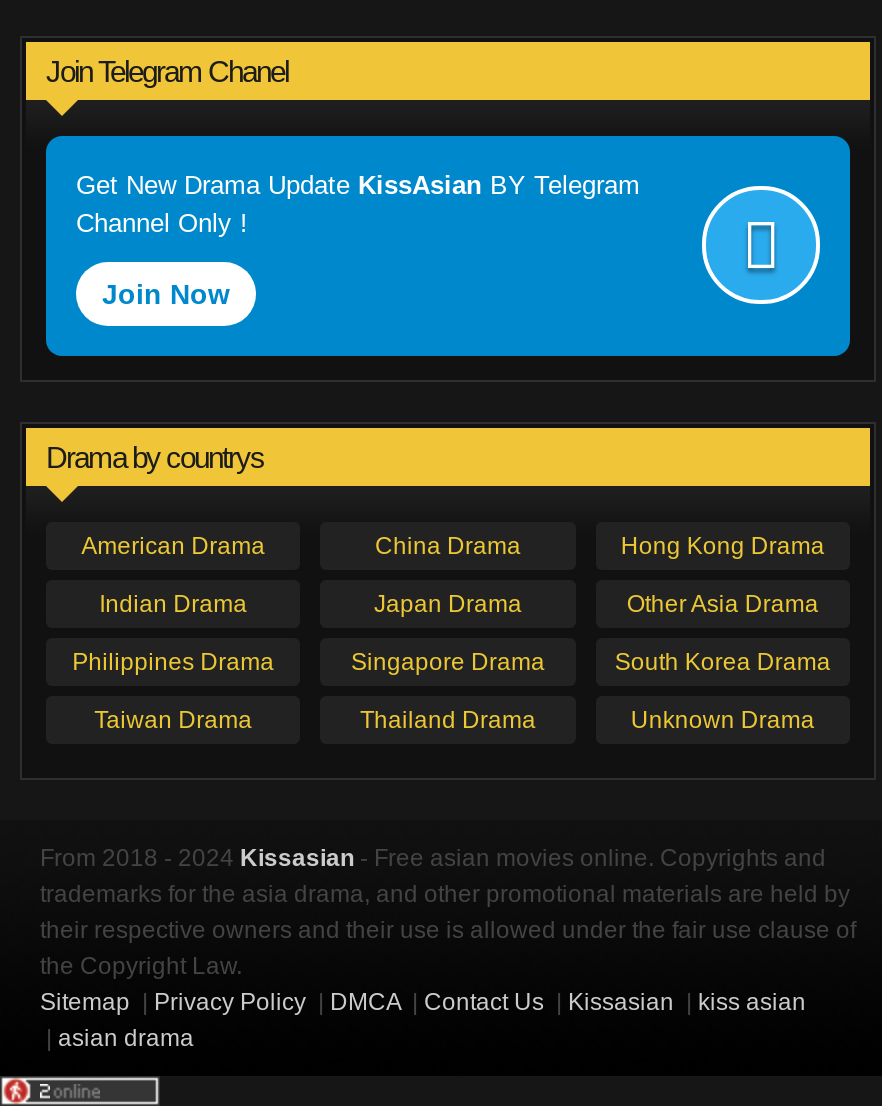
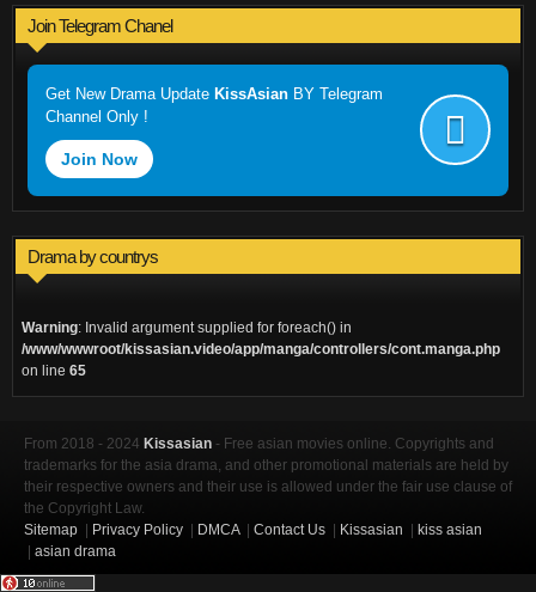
- American Drama
- China Drama
- Hong Kong Drama
- Indian Drama
- Japan Drama
- Other Asia Drama
- Philippines Drama
- Singapore Drama
- South Korea Drama
- Taiwan Drama
- Thailand Drama
- Unknown Drama
+ Warning: Invalid argument supplied for foreach() in
+ /www/wwwroot/kissasian.video/app/manga/controllers/cont.manga.php
+ on line 65
